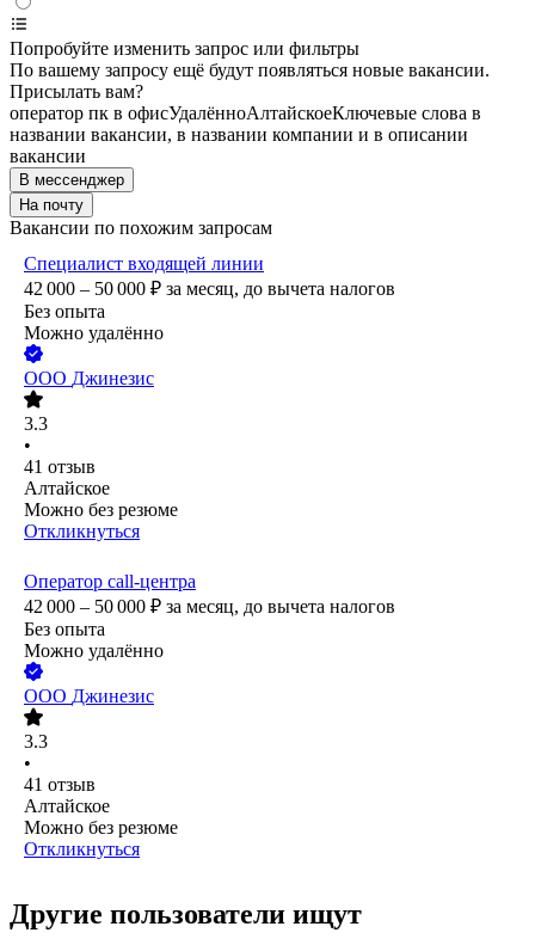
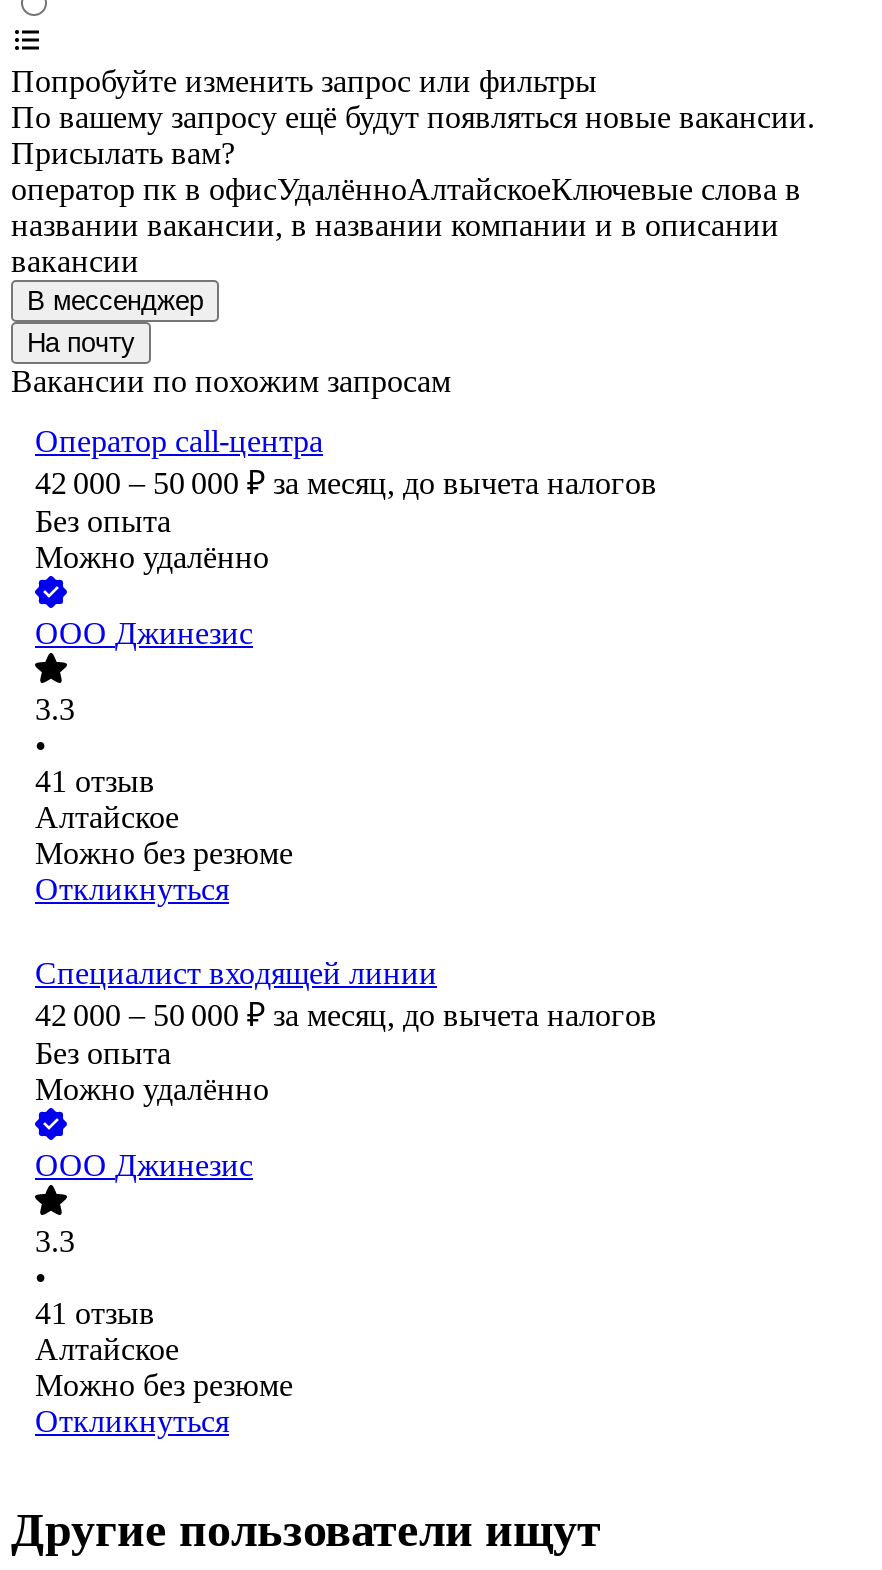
moved down: Специалист входящей линии

moved up: Оператор call-центра
